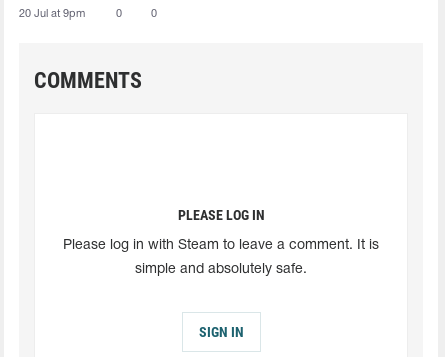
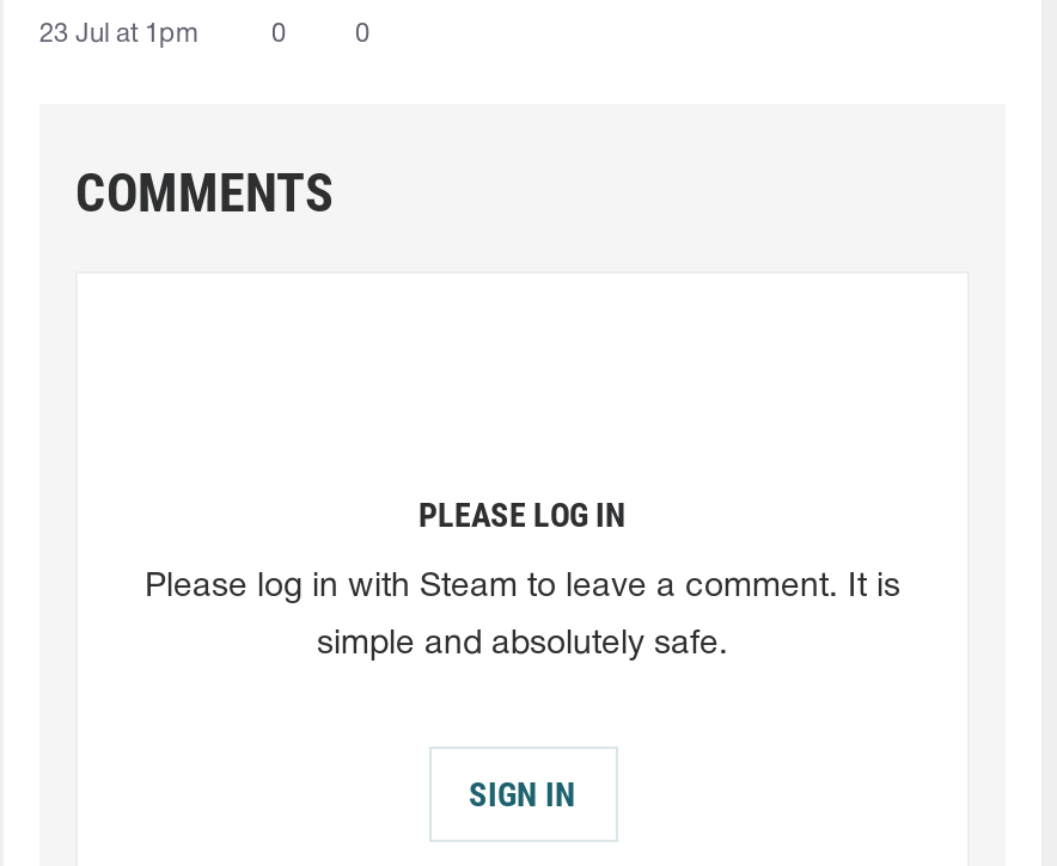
- 20 Jul at 9pm
+ 23 Jul at 1pm
